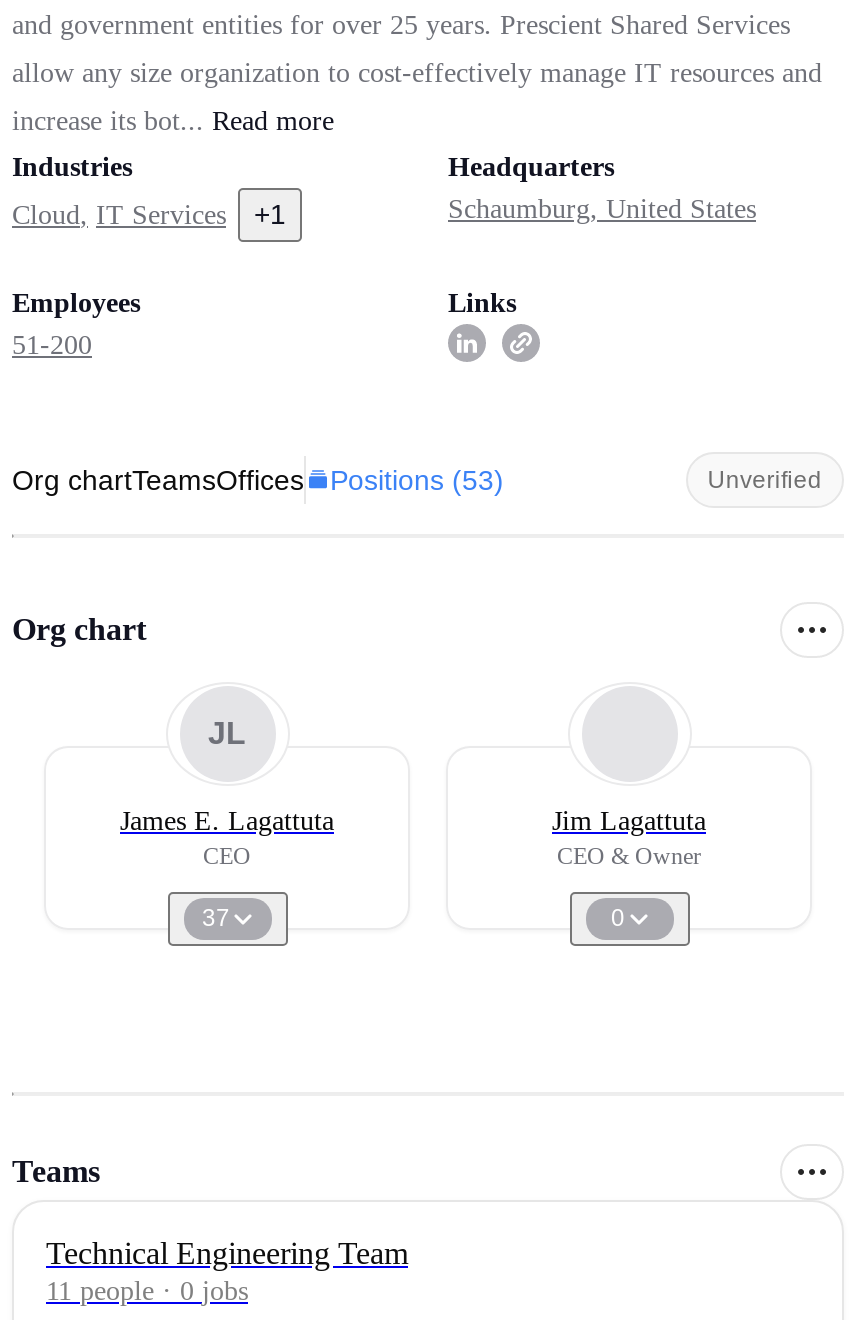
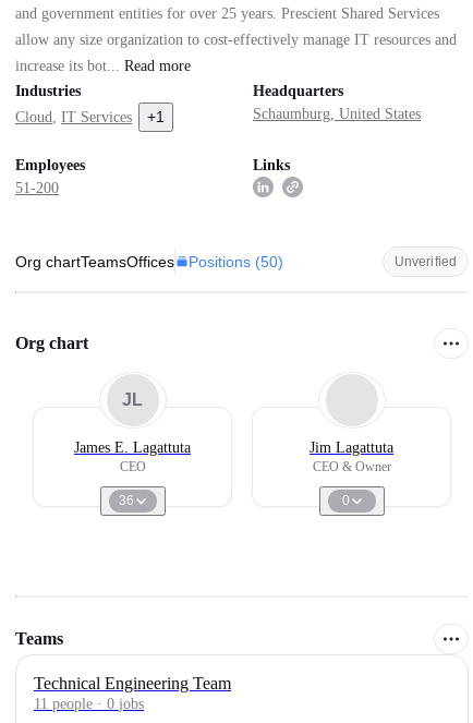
- Org chartTeamsOffices Positions (53)
+ Org chartTeamsOffices Positions (50)

- 37
+ 36
